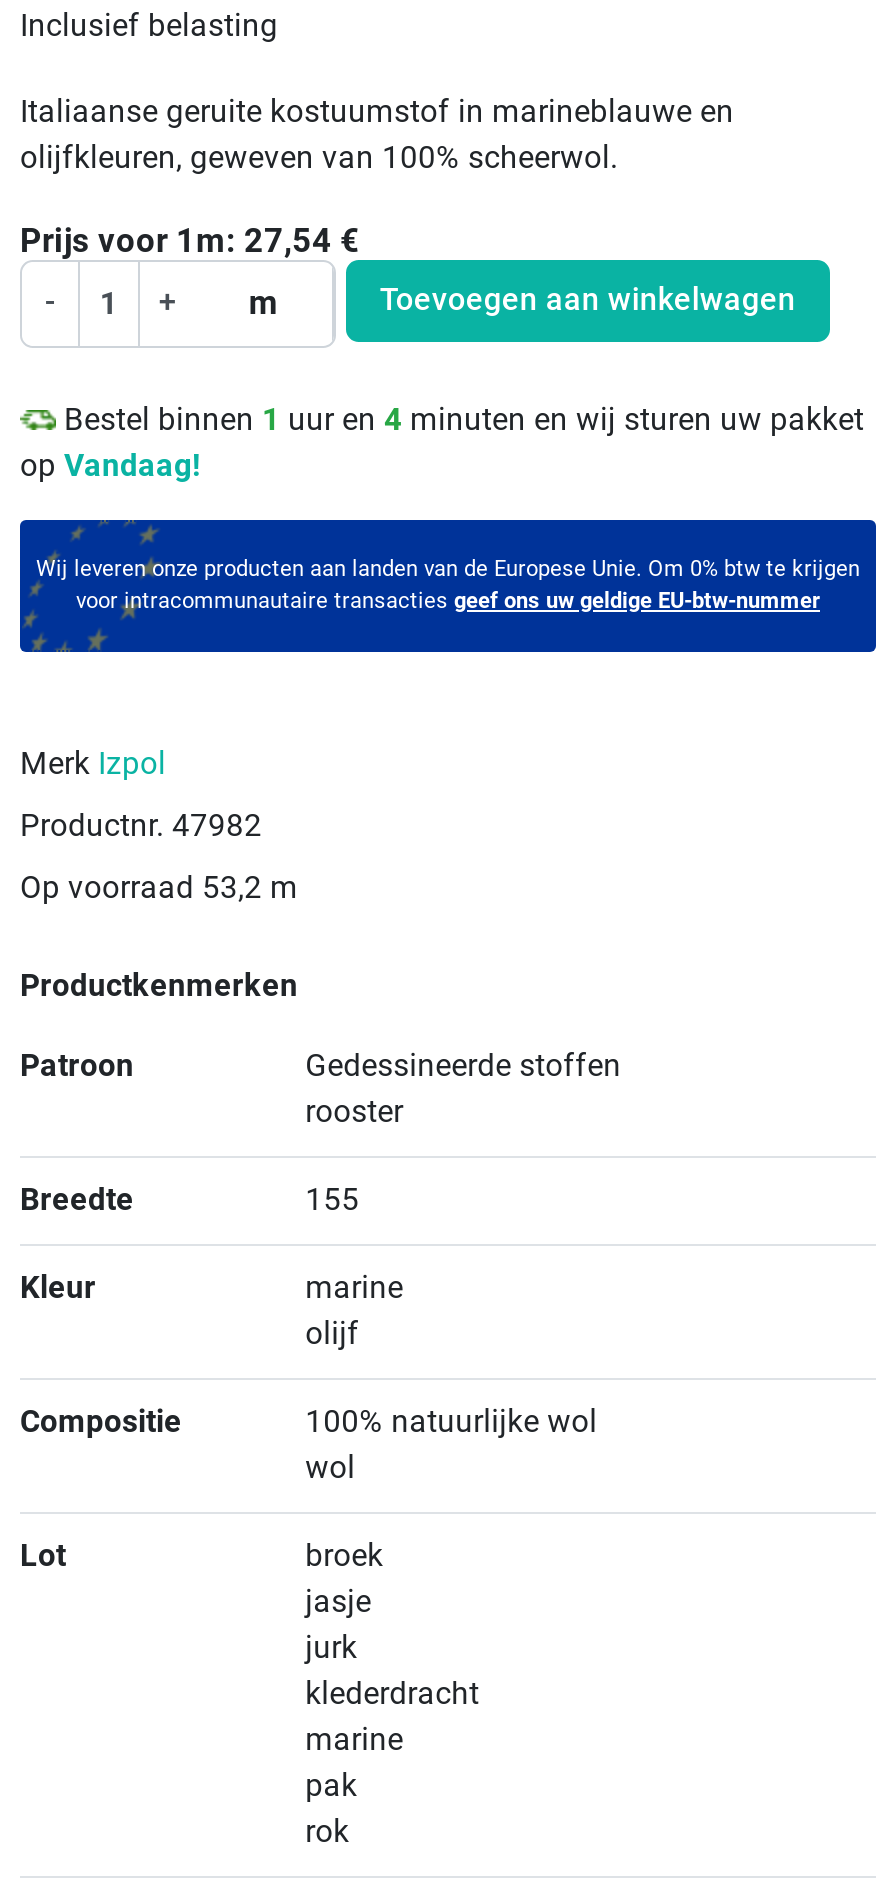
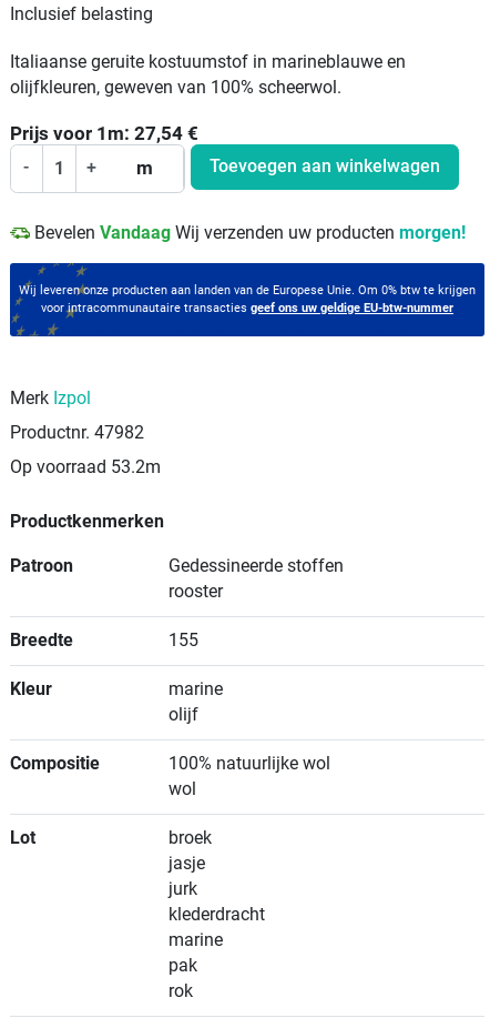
- Bestel binnen 1 uur en 4 minuten en wij sturen uw pakket
- op Vandaag!
+ Bevelen Vandaag Wij verzenden uw producten morgen!

- Op voorraad 53,2 m
+ Op voorraad 53.2m
